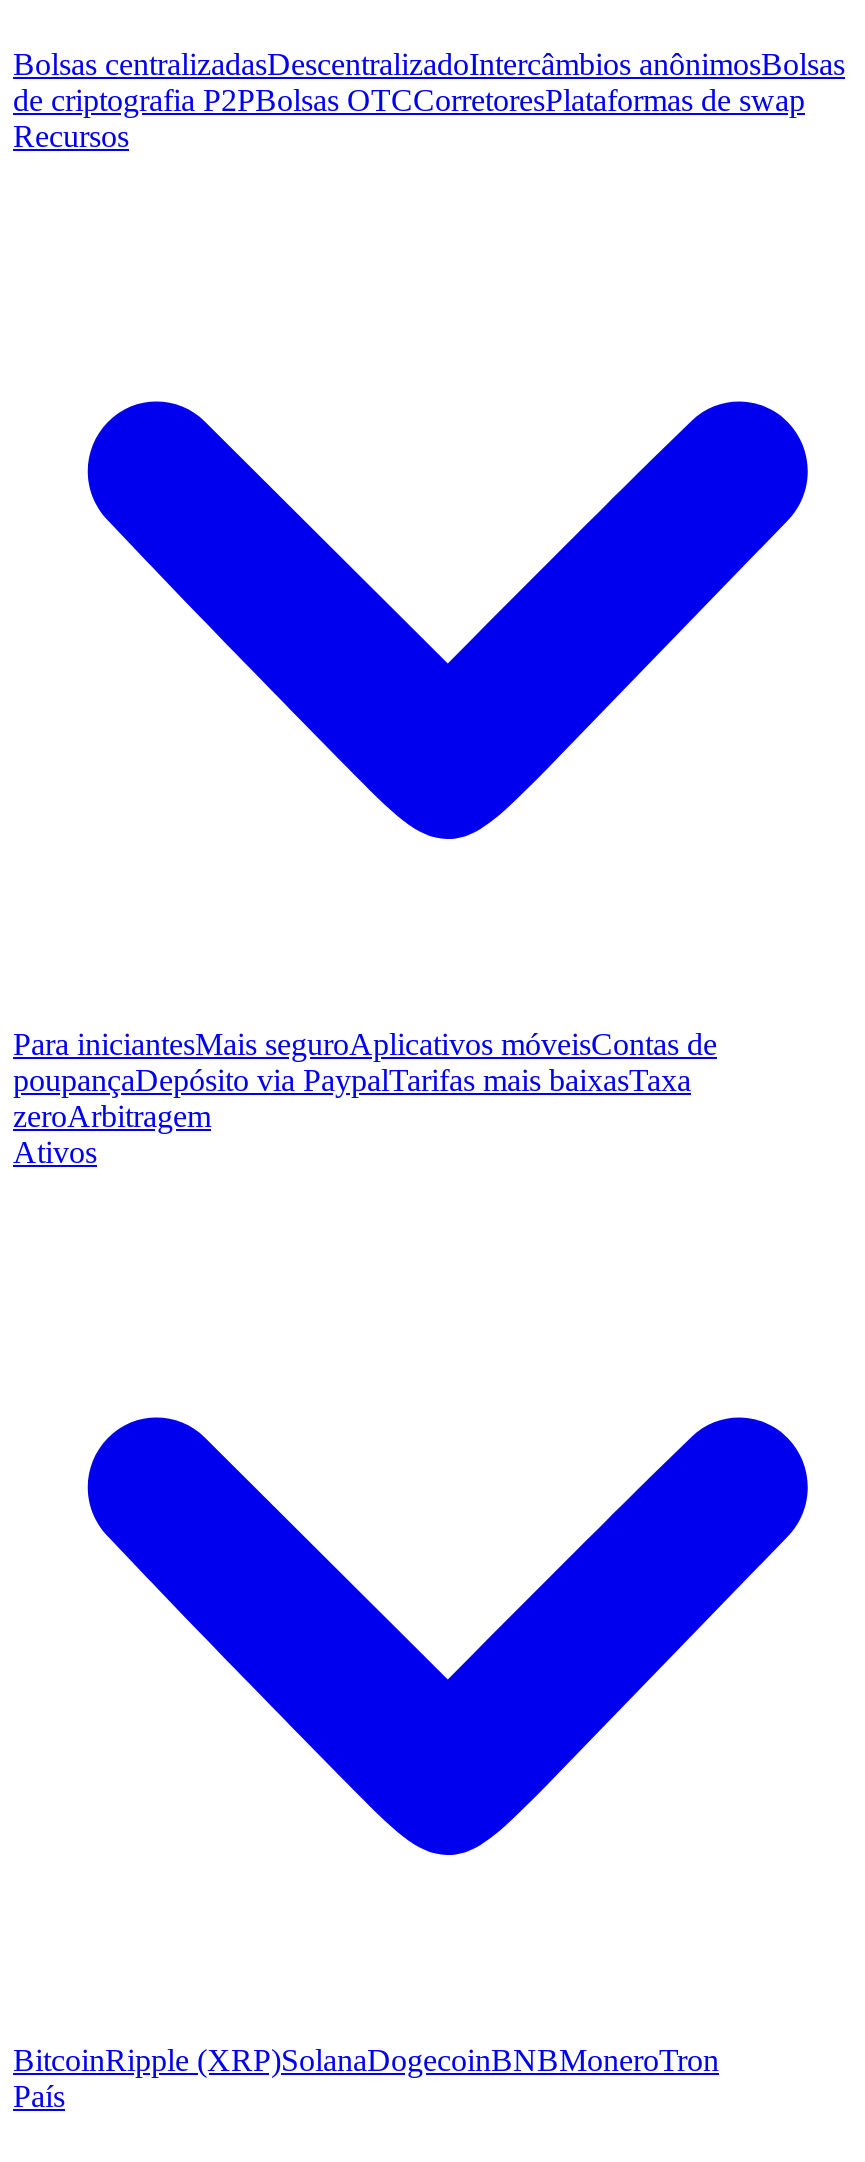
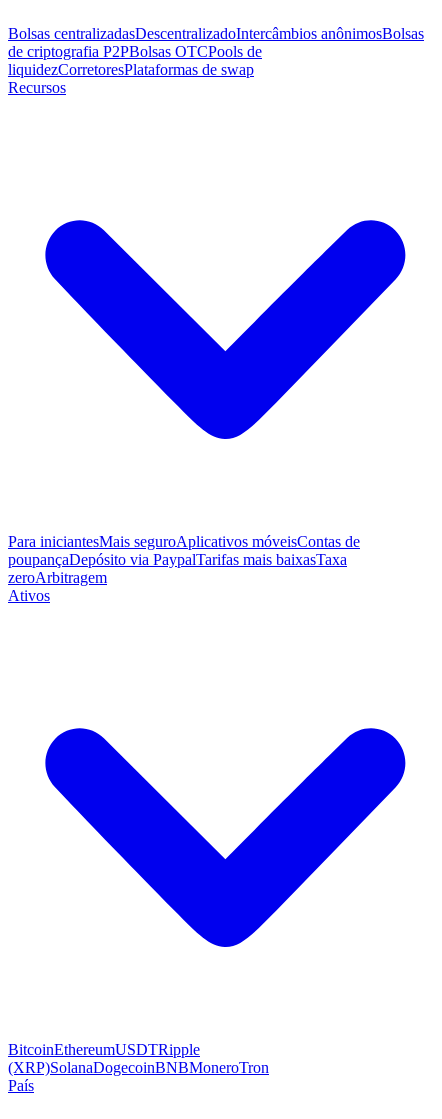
- de criptografia P2PBolsas OTCCorretoresPlataformas de swap
+ de criptografia P2PBolsas OTCPools de
+ liquidezCorretoresPlataformas de swap

- BitcoinRipple (XRP)SolanaDogecoinBNBMoneroTron
+ BitcoinEthereumUSDTRipple
+ (XRP)SolanaDogecoinBNBMoneroTron
